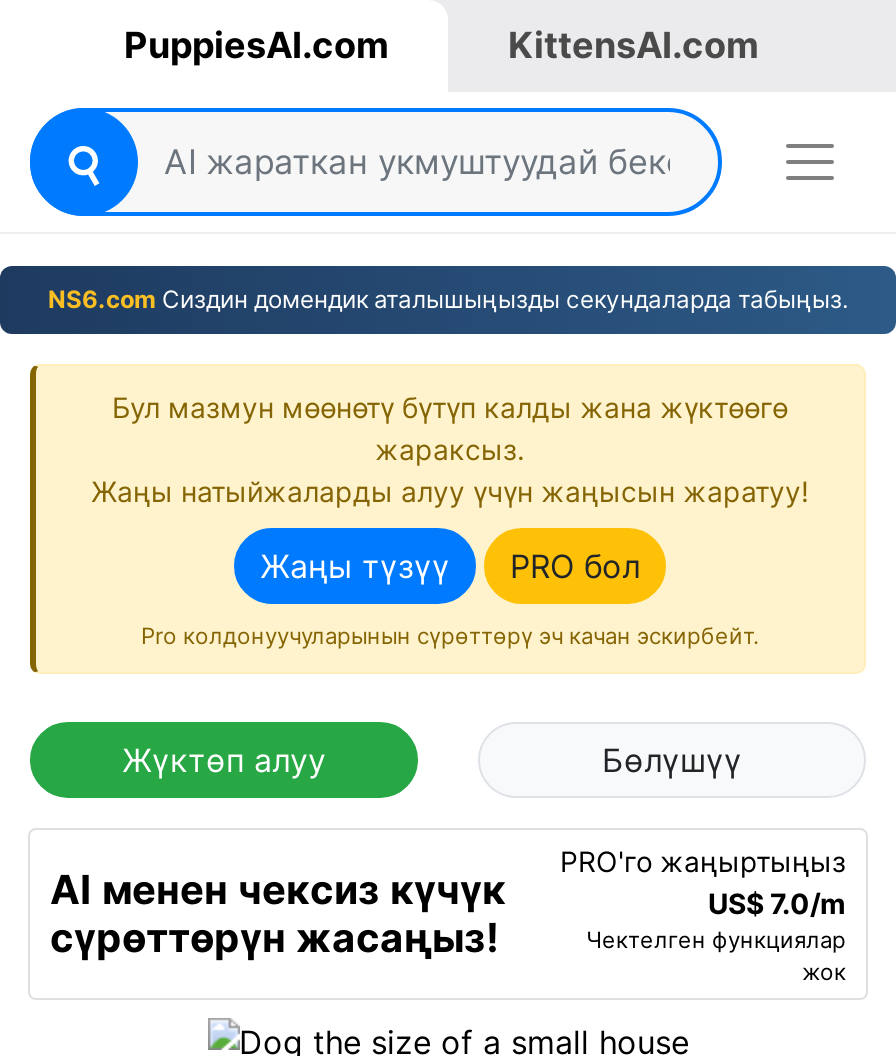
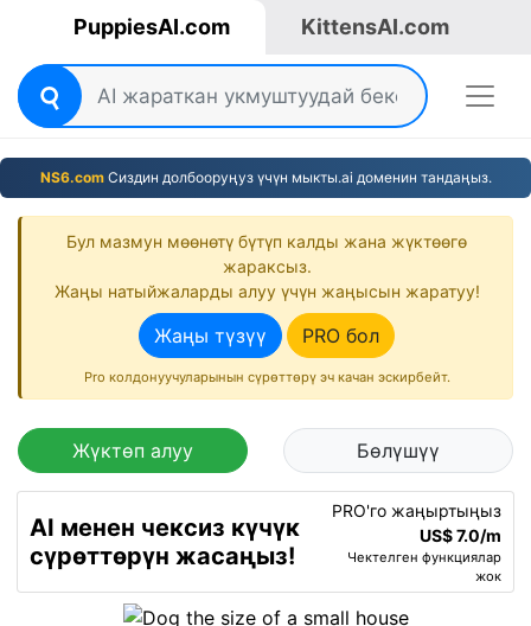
- NS6.com Сиздин домендик аталышыңызды секундаларда табыңыз.
+ NS6.com Сиздин долбооруңуз үчүн мыкты.ai доменин тандаңыз.
